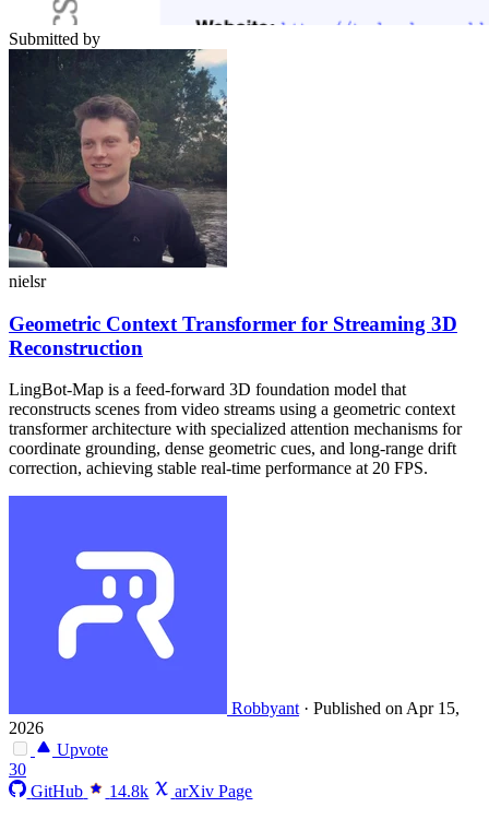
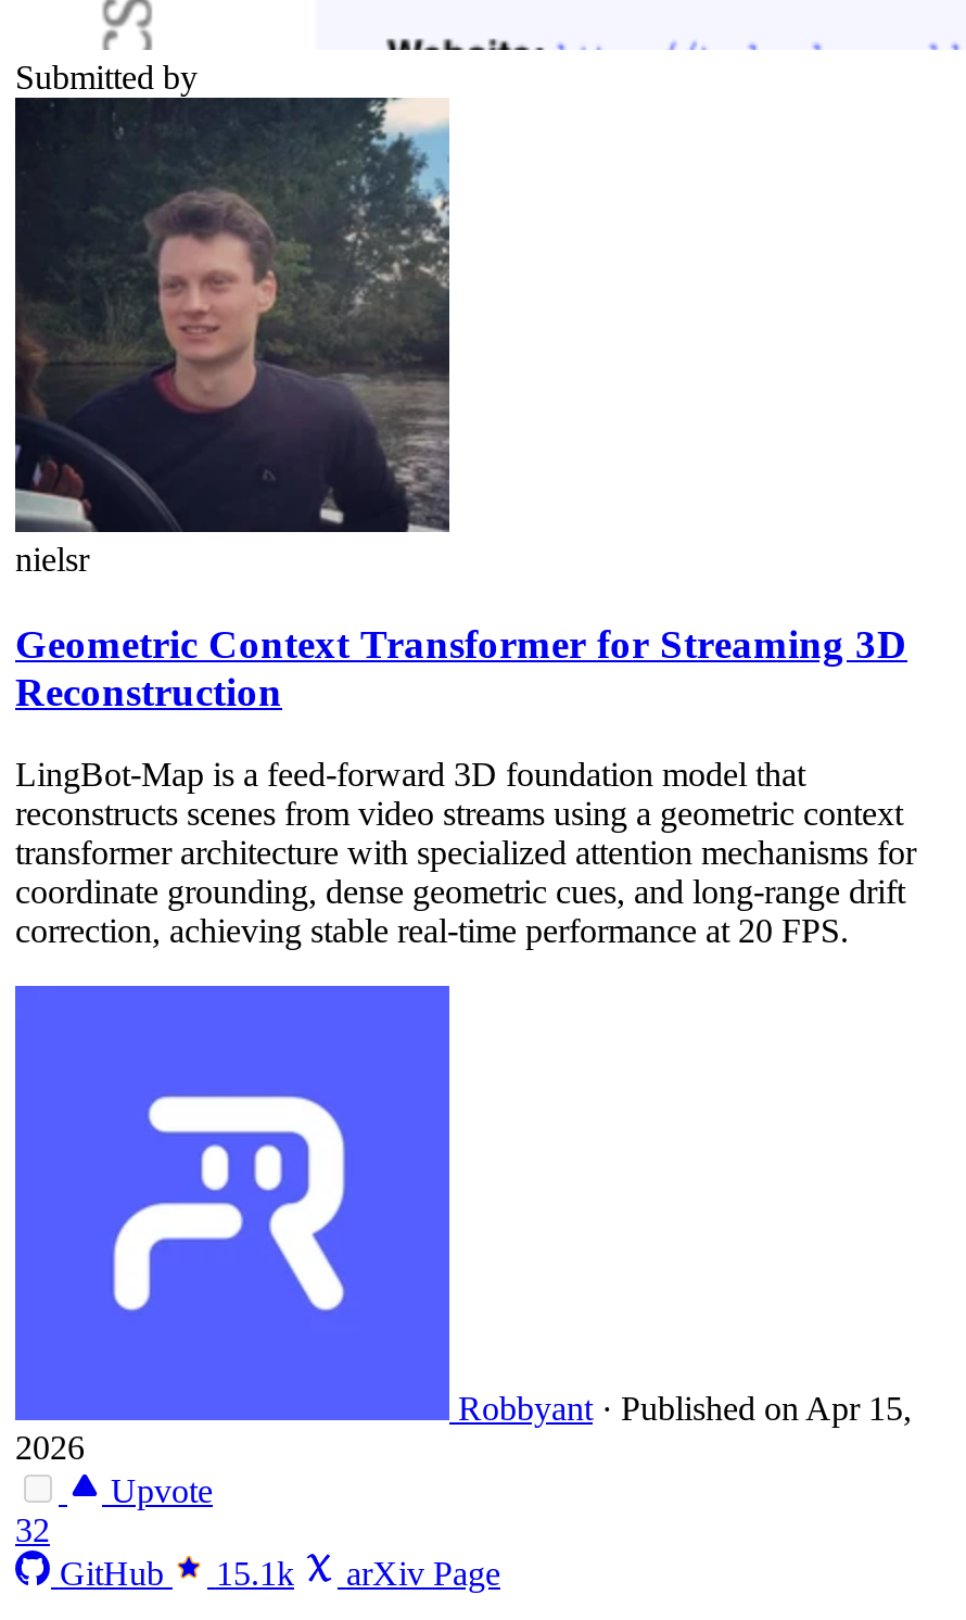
- 30
+ 32

- GitHub 14.8k arXiv Page
+ GitHub 15.1k arXiv Page
